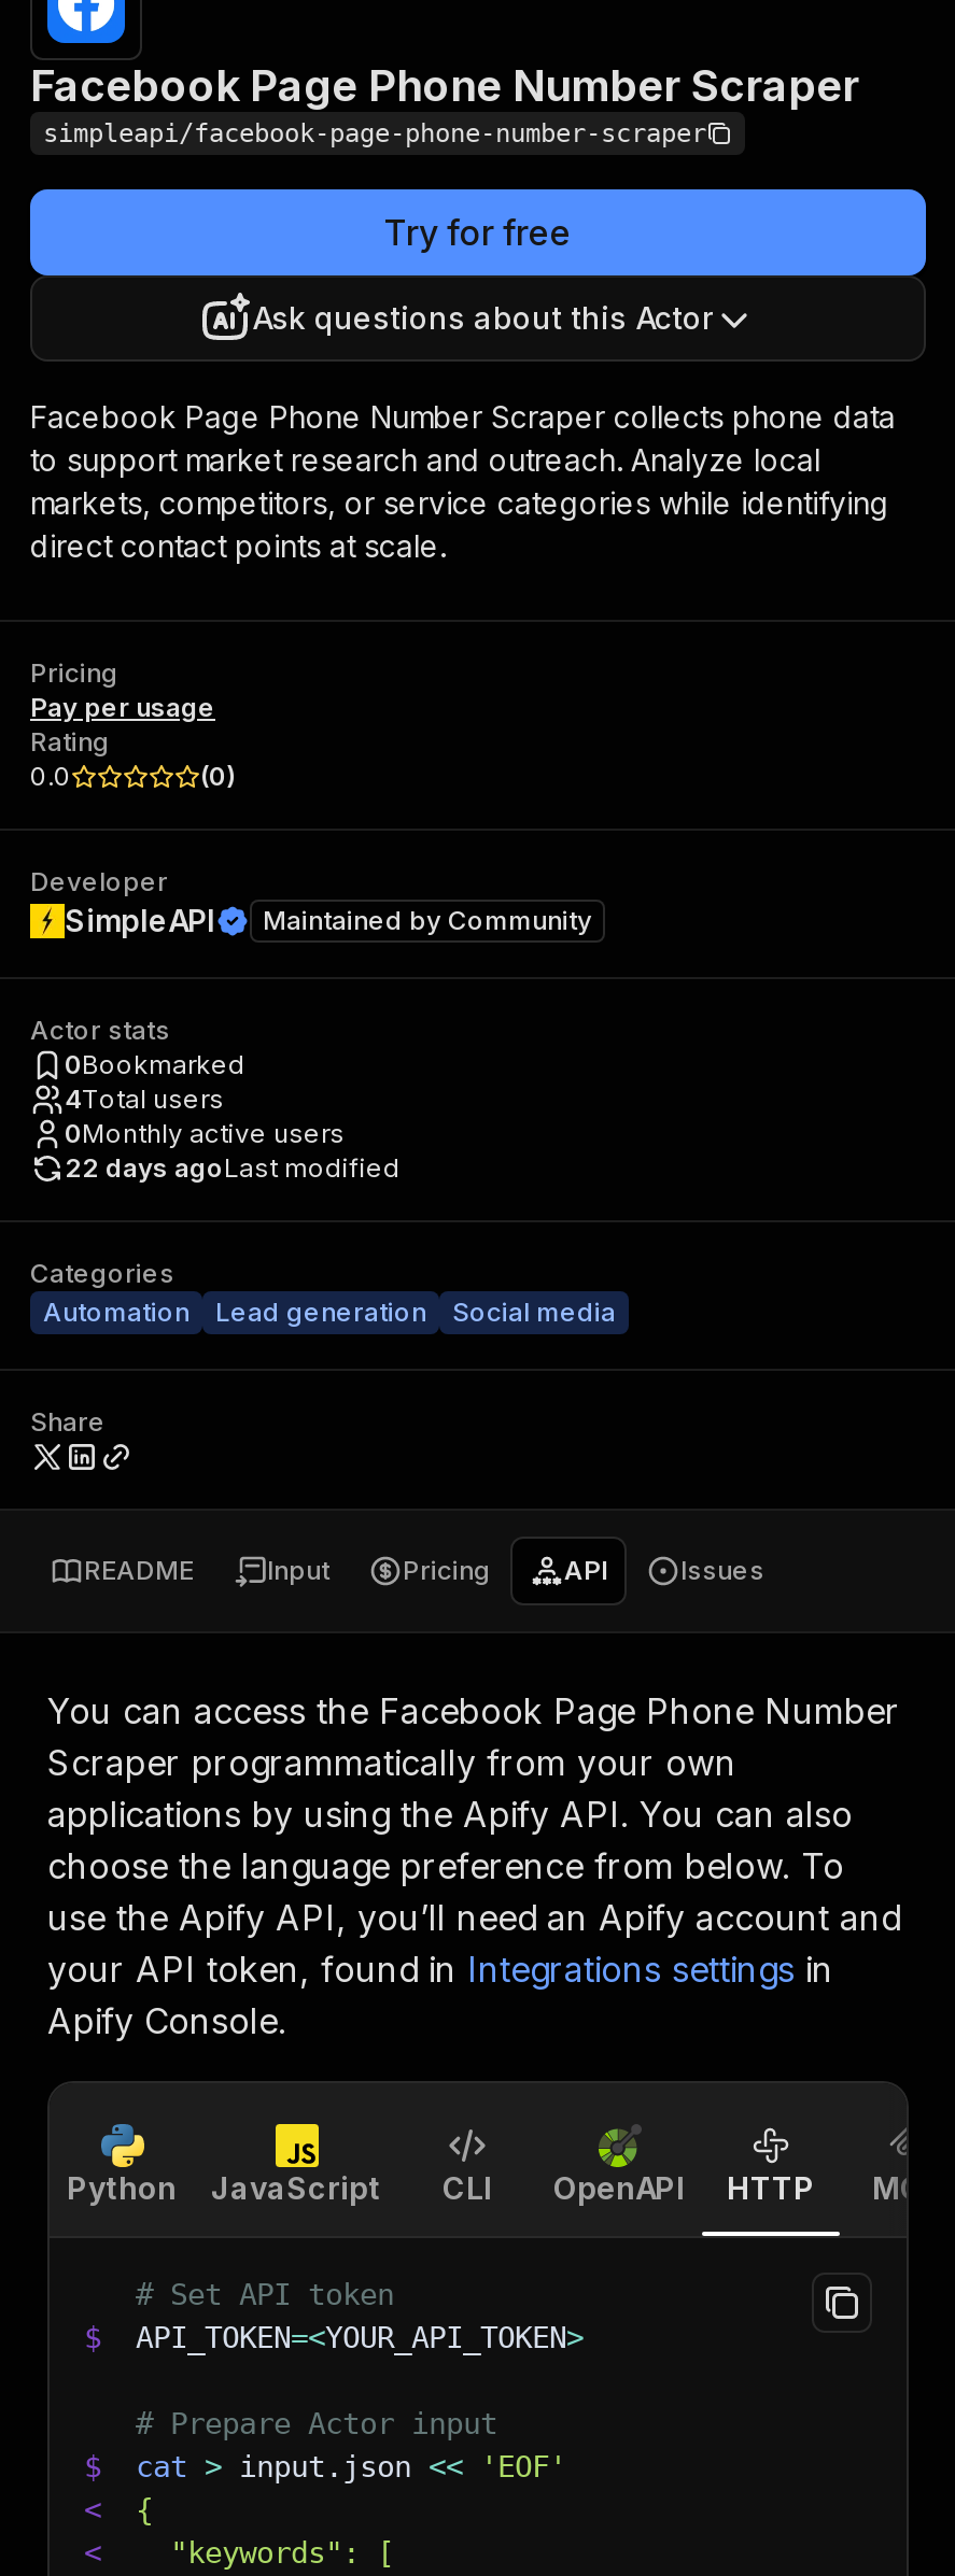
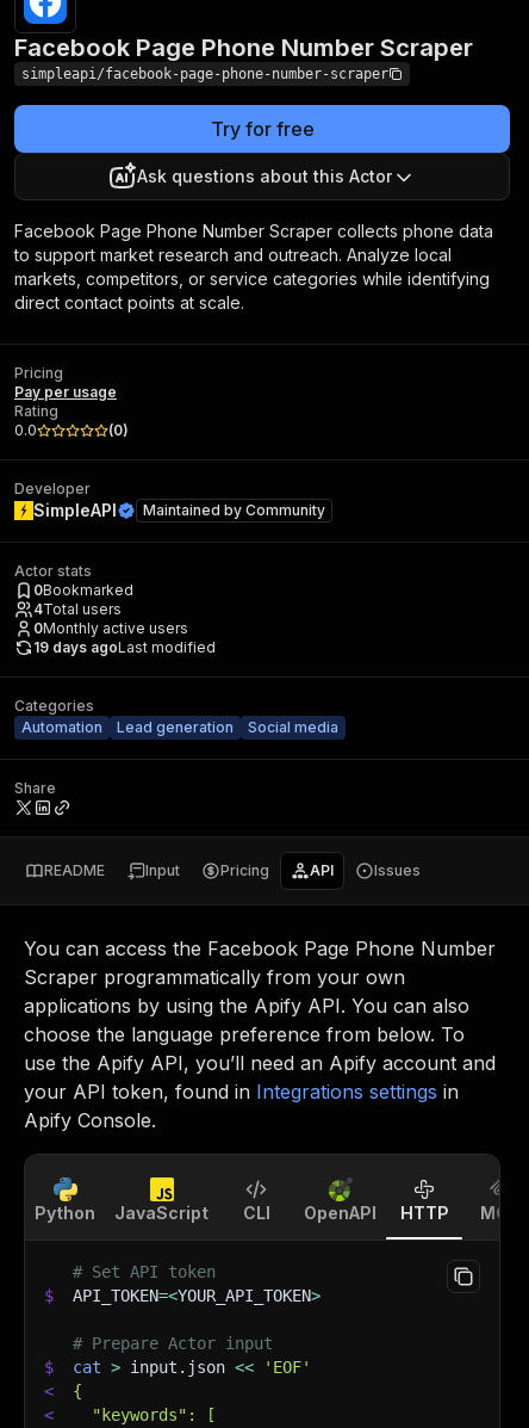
- 22 days agoLast modified
+ 19 days agoLast modified
